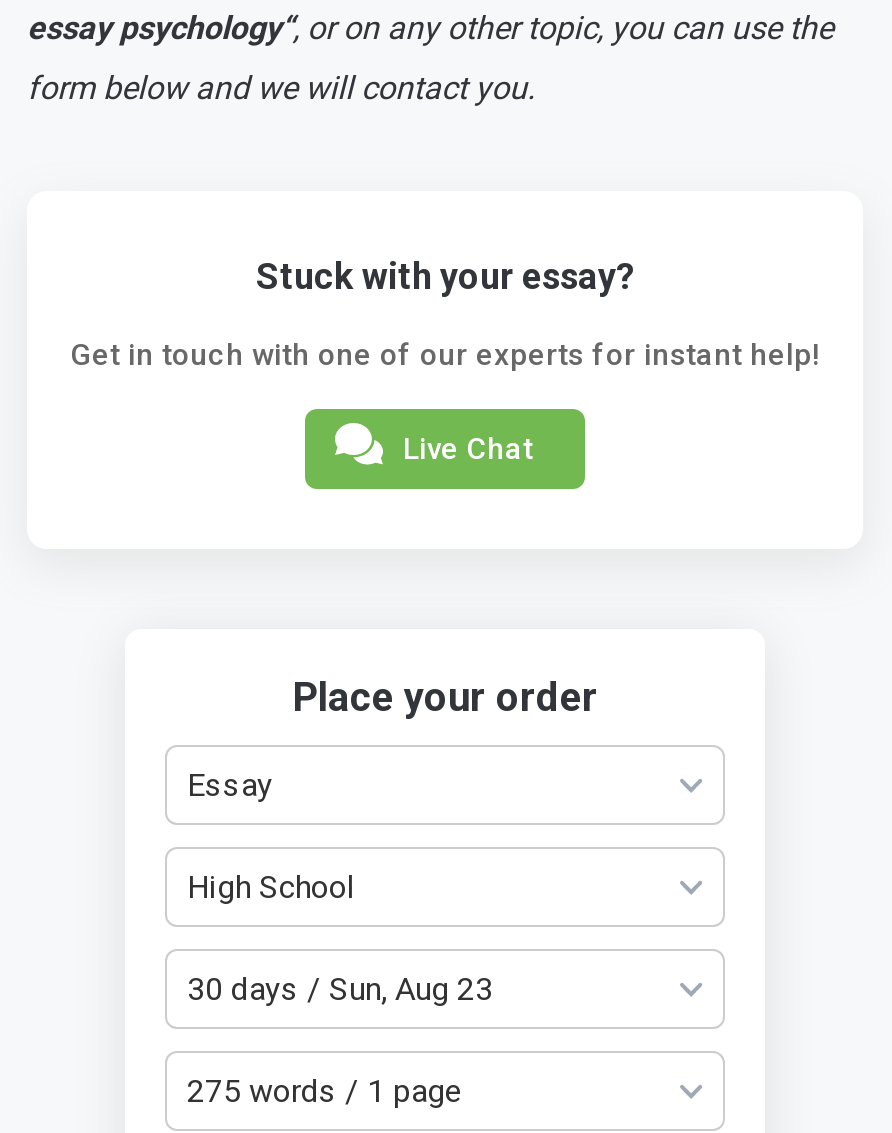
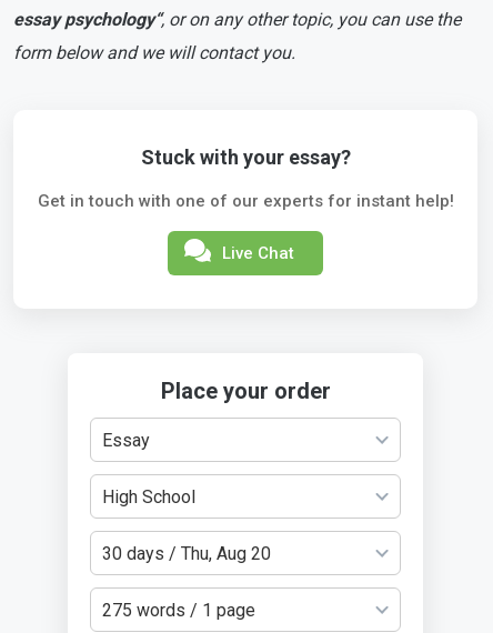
- 30 days / Sun, Aug 23
+ 30 days / Thu, Aug 20
